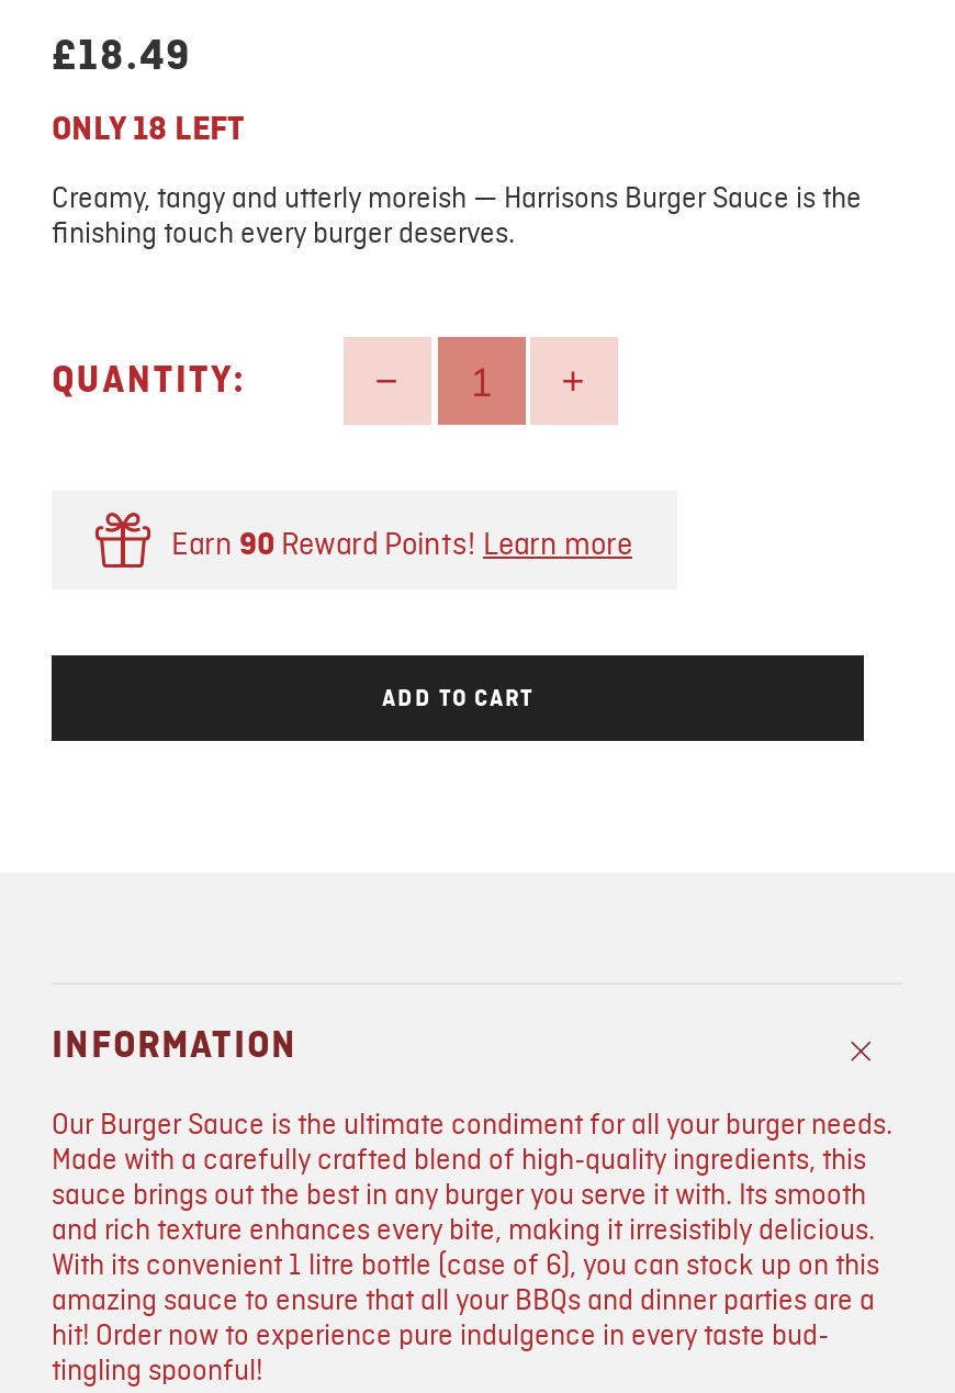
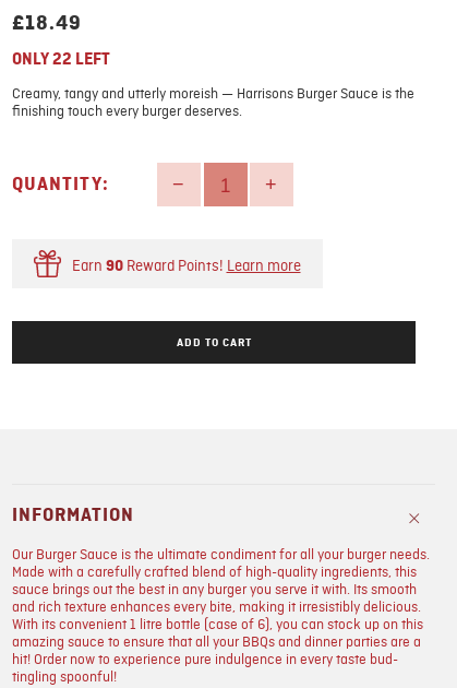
- ONLY 18 LEFT
+ ONLY 22 LEFT
